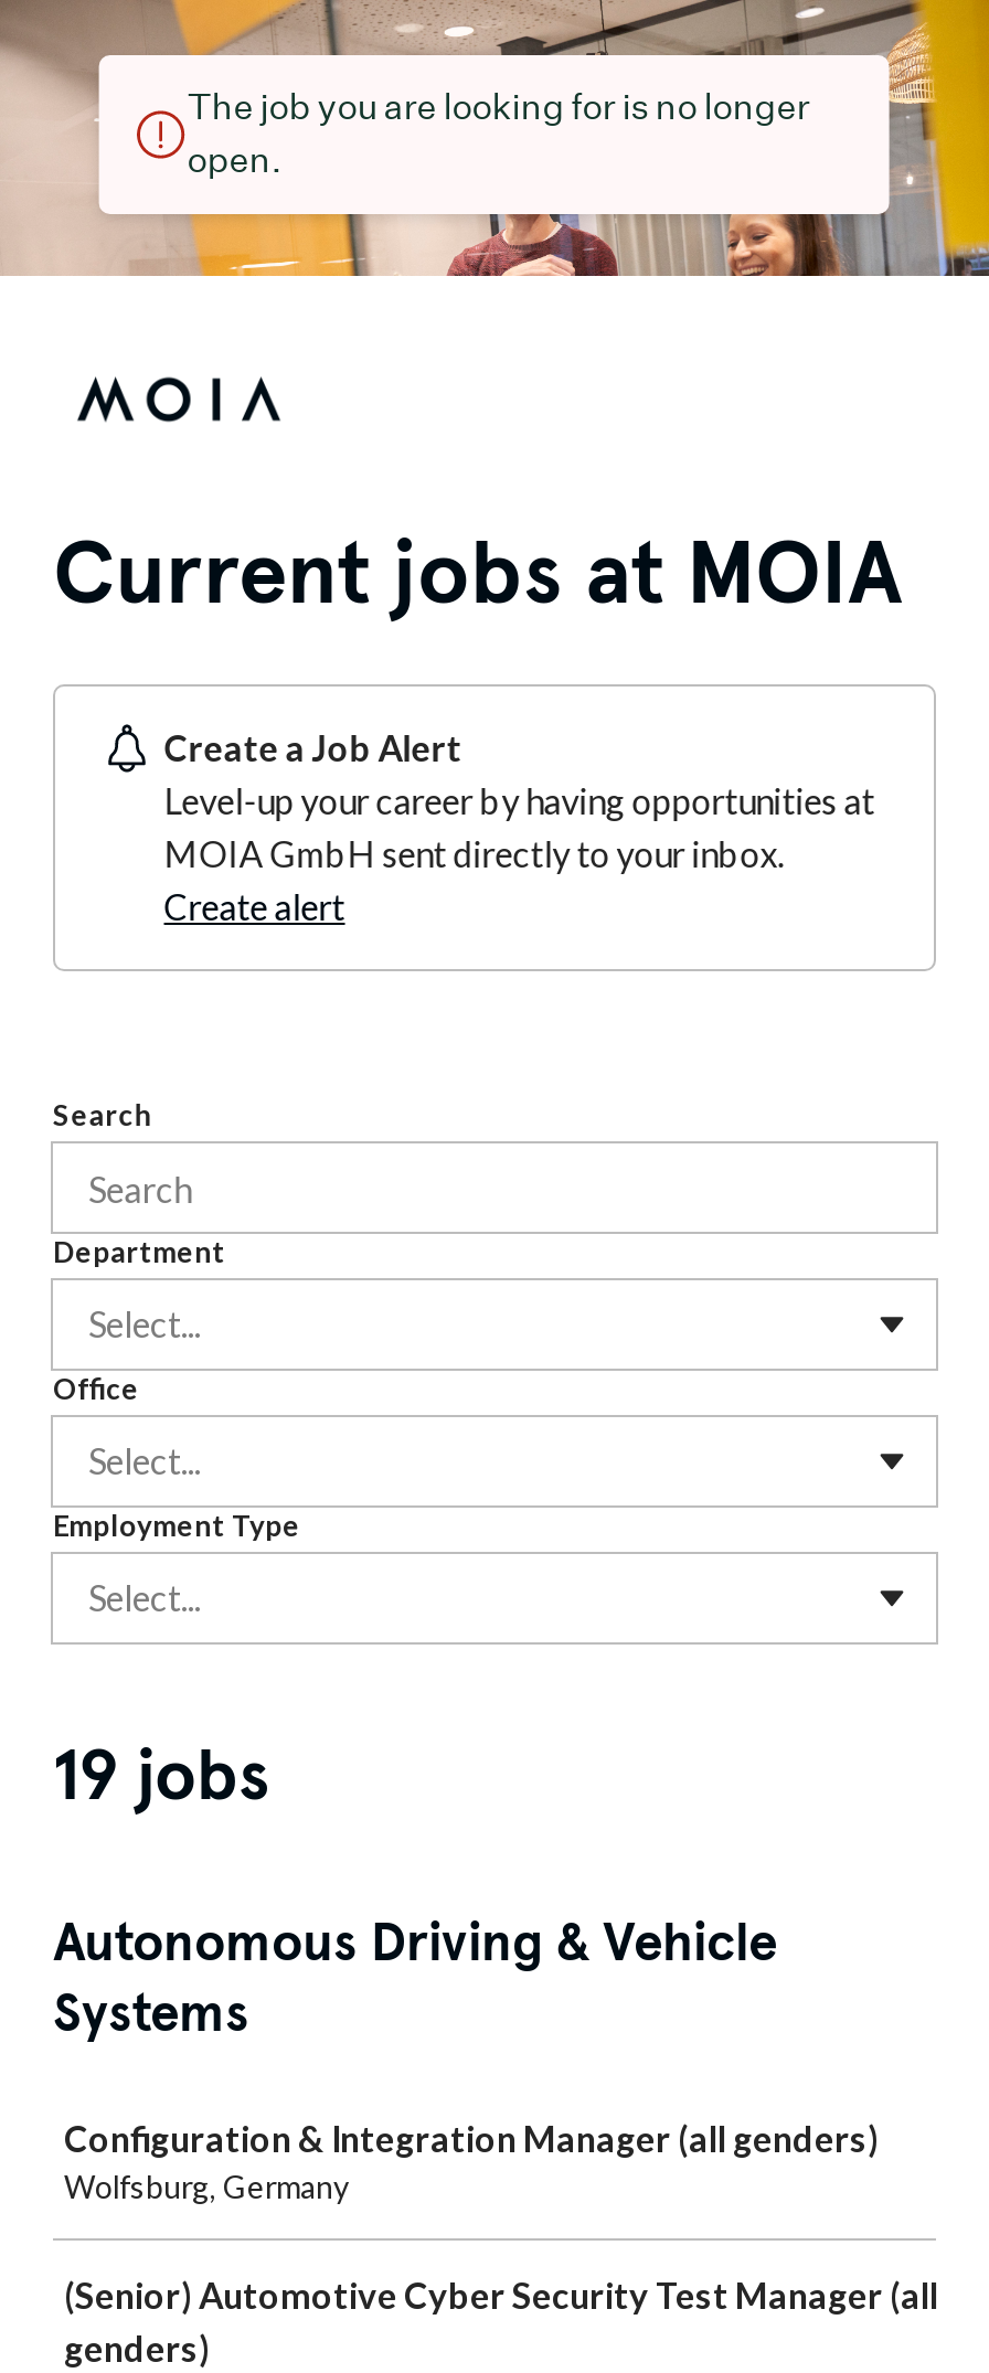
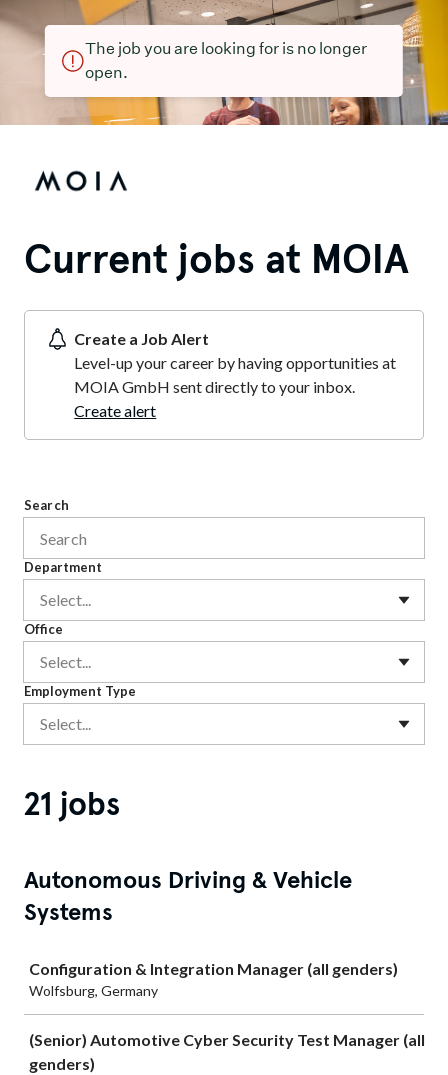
- 19 jobs
+ 21 jobs
